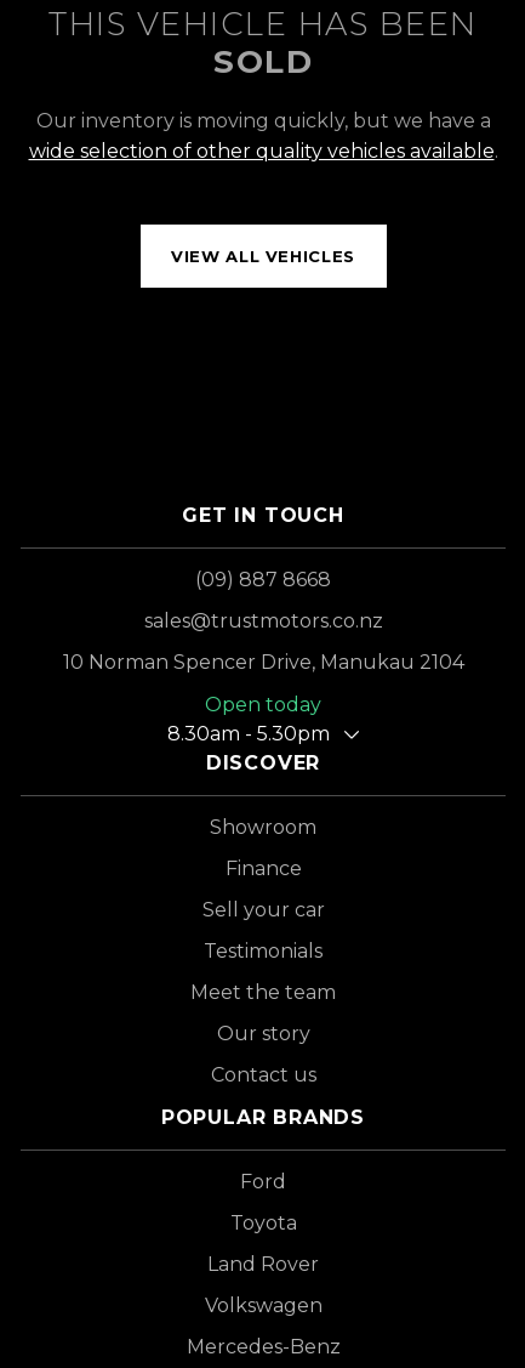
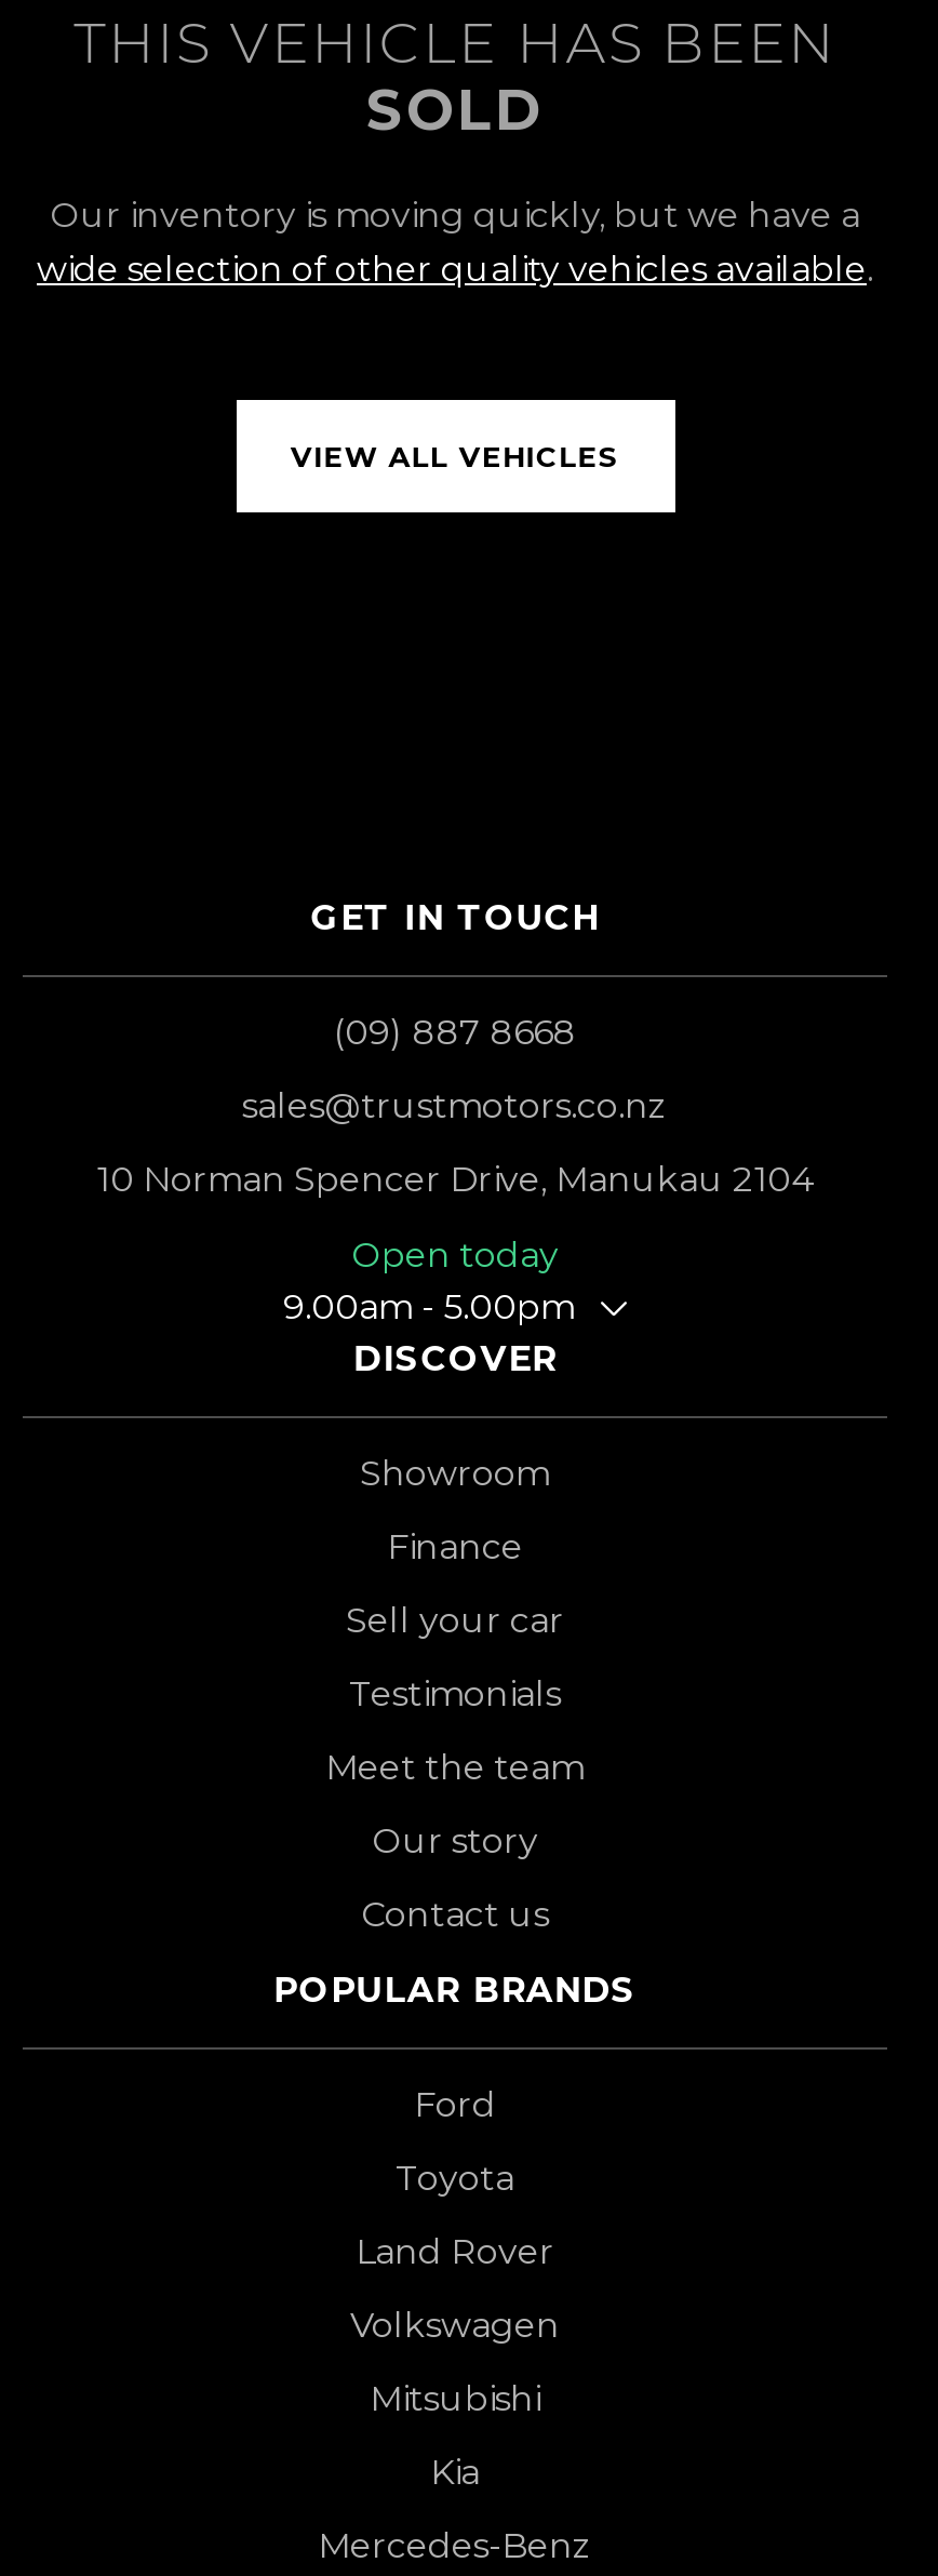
- 8.30am - 5.30pm
+ 9.00am - 5.00pm

+ Mitsubishi
+ Kia
